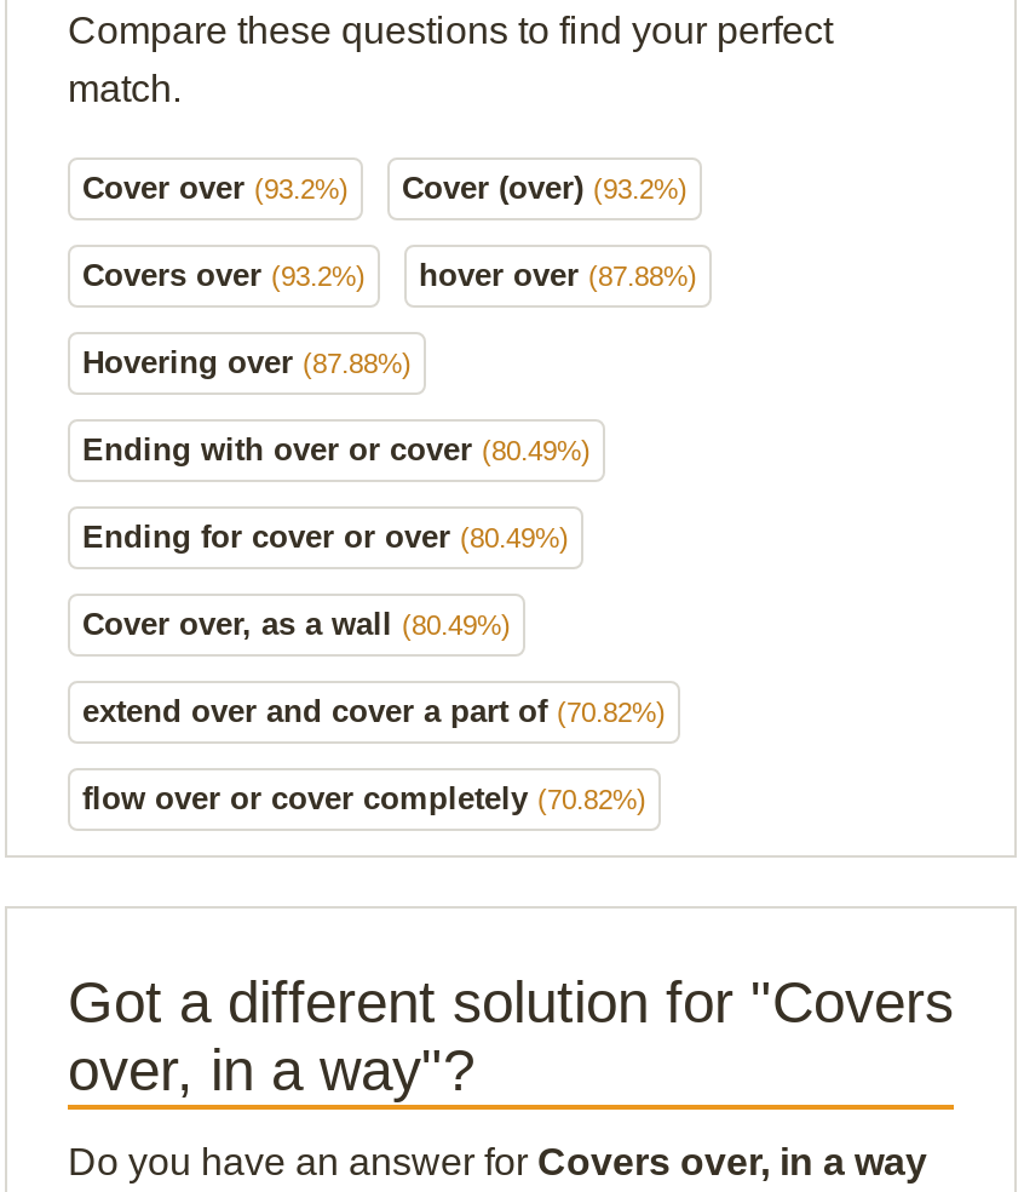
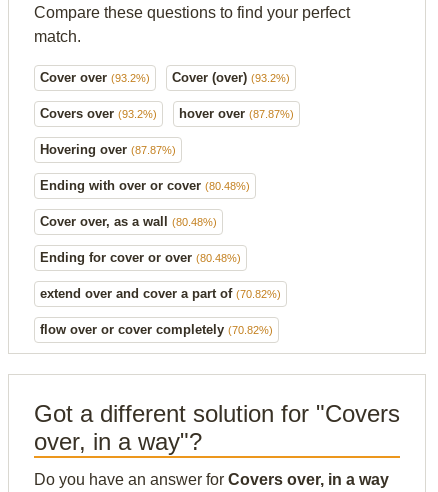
- Covers over (93.2%) hover over (87.88%)
+ Covers over (93.2%) hover over (87.87%)

- Hovering over (87.88%)
+ Hovering over (87.87%)

- Ending with over or cover (80.49%)
+ Ending with over or cover (80.48%)

- Ending for cover or over (80.49%)
+ Cover over, as a wall (80.48%)

- Cover over, as a wall (80.49%)
+ Ending for cover or over (80.48%)
